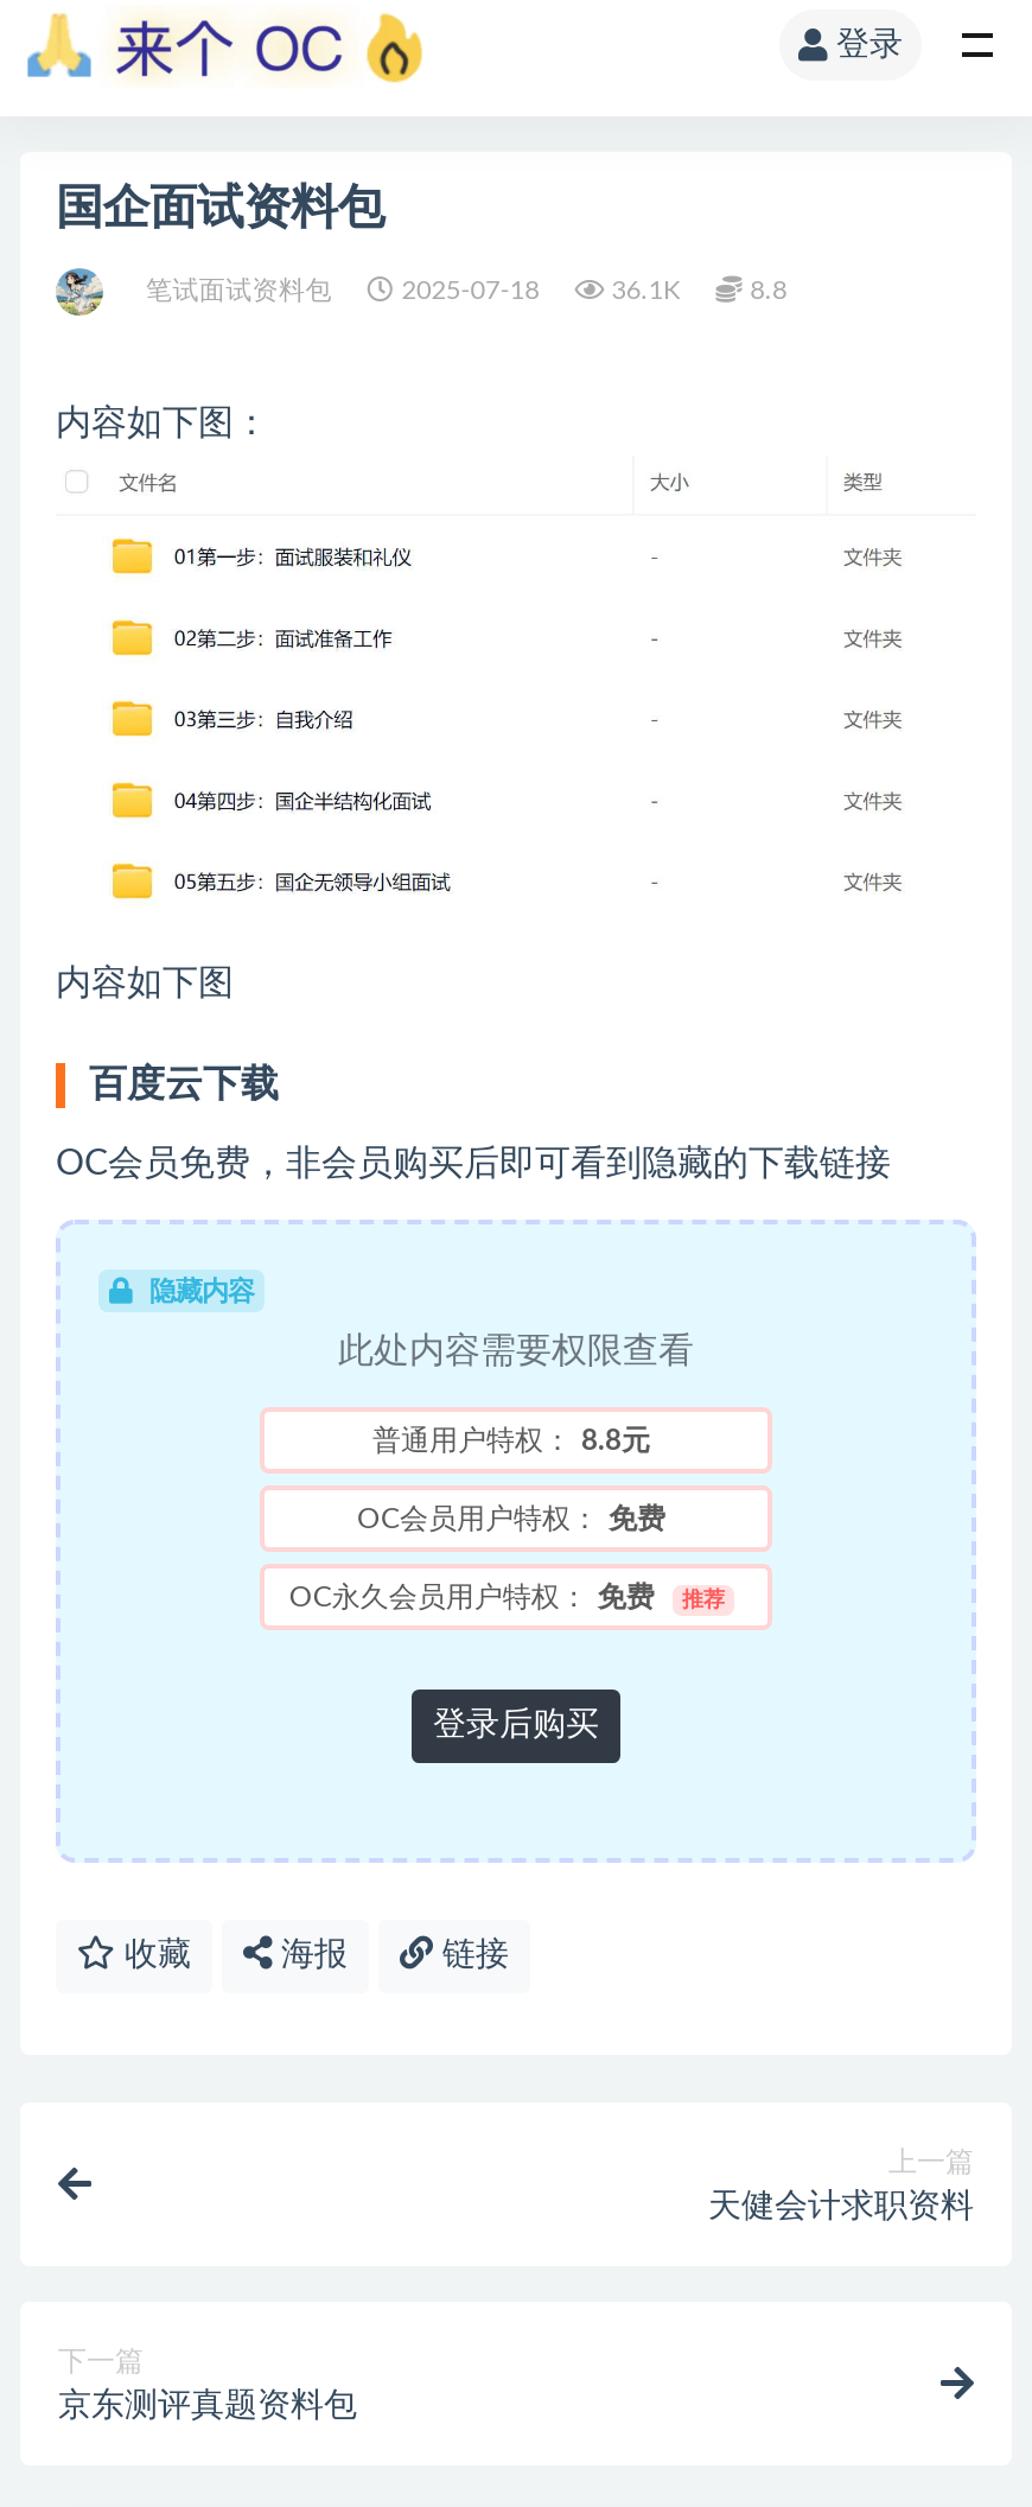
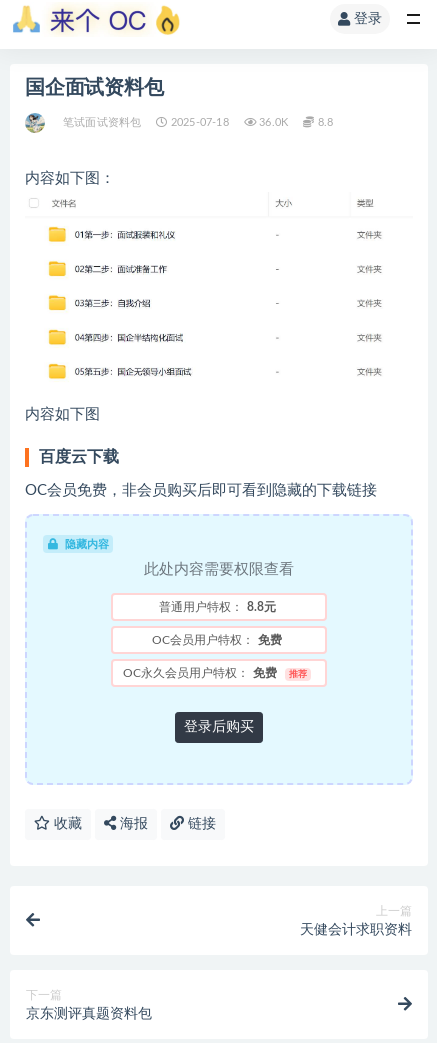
- 36.1K
+ 36.0K
